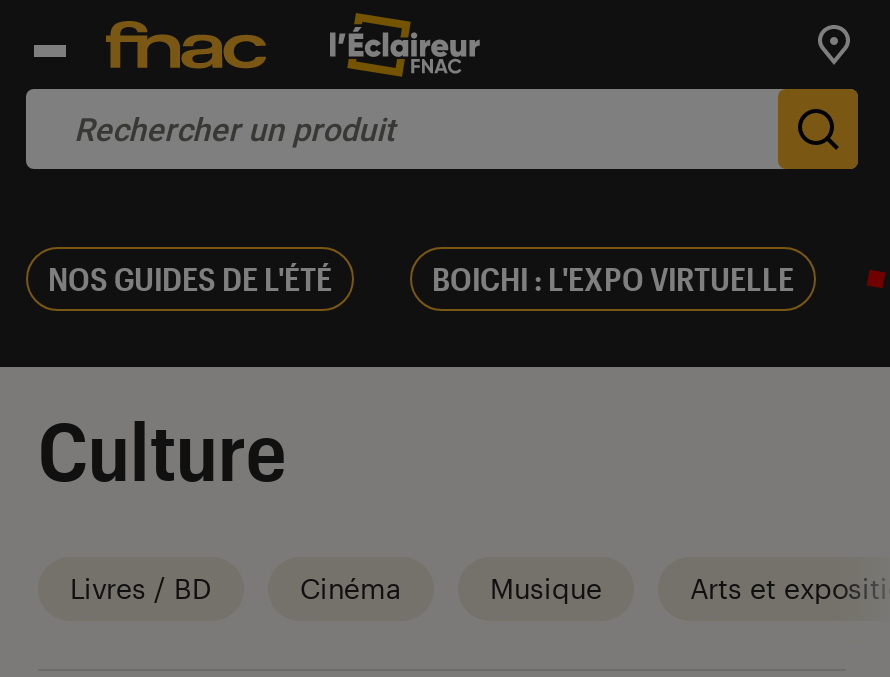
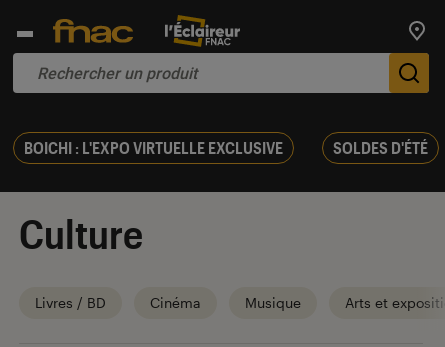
- NOS GUIDES DE L'ÉTÉ
- BOICHI : L'EXPO VIRTUELLE
+ BOICHI : L'EXPO VIRTUELLE EXCLUSIVE
+ SOLDES D'ÉTÉ
